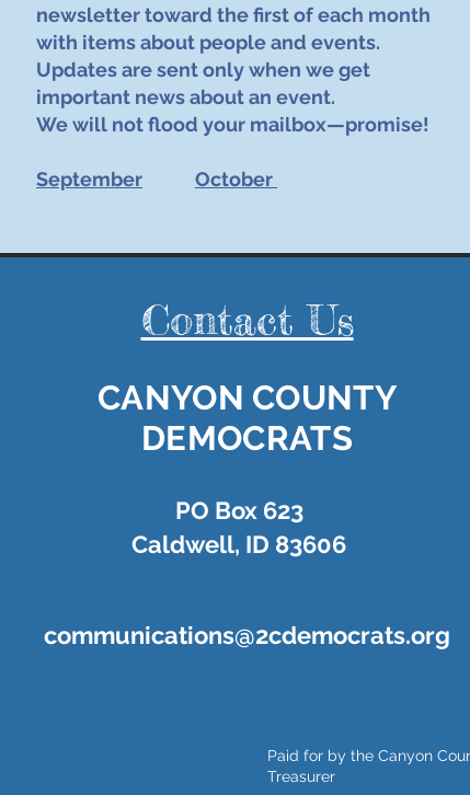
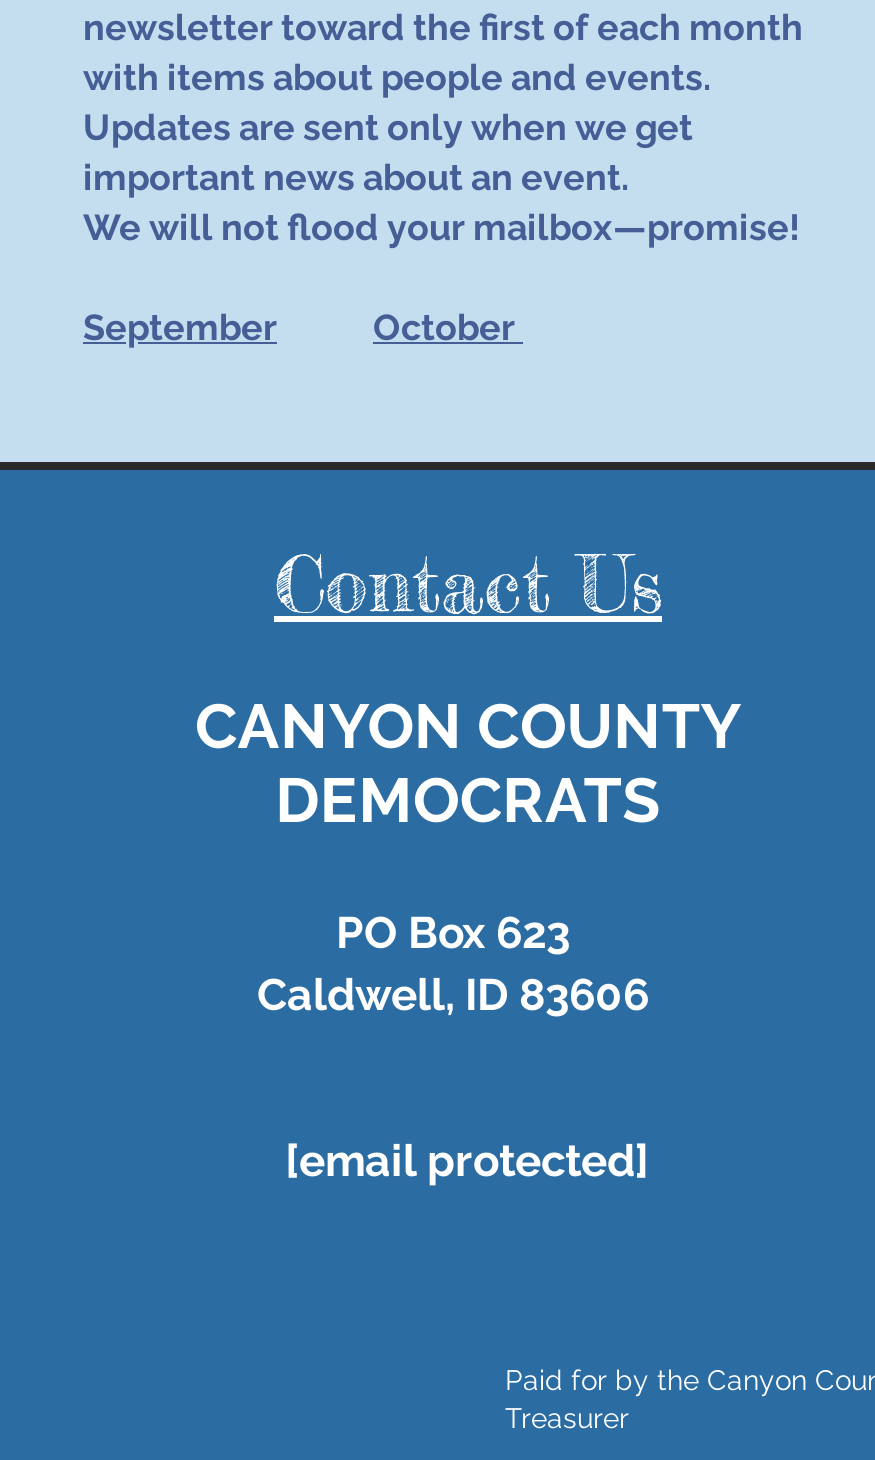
- communications@2cdemocrats.org
+ [email protected]
